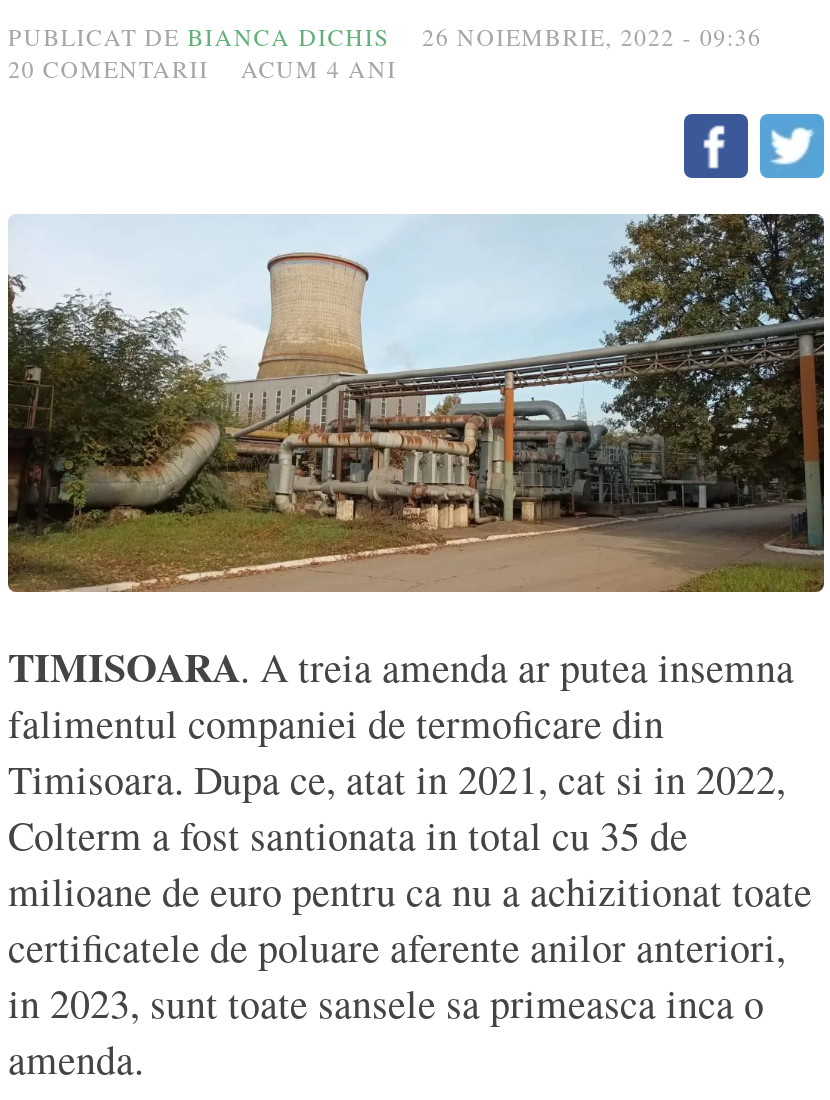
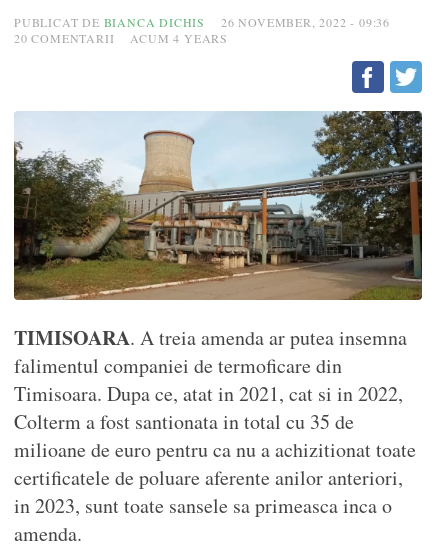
- PUBLICAT DE BIANCA DICHIS 26 NOIEMBRIE, 2022 - 09:36
+ PUBLICAT DE BIANCA DICHIS 26 NOVEMBER, 2022 - 09:36

- 20 COMENTARII ACUM 4 ANI
+ 20 COMENTARII ACUM 4 YEARS
